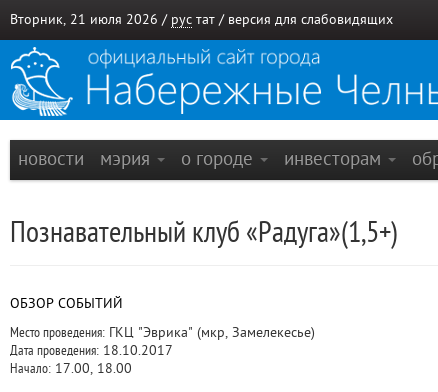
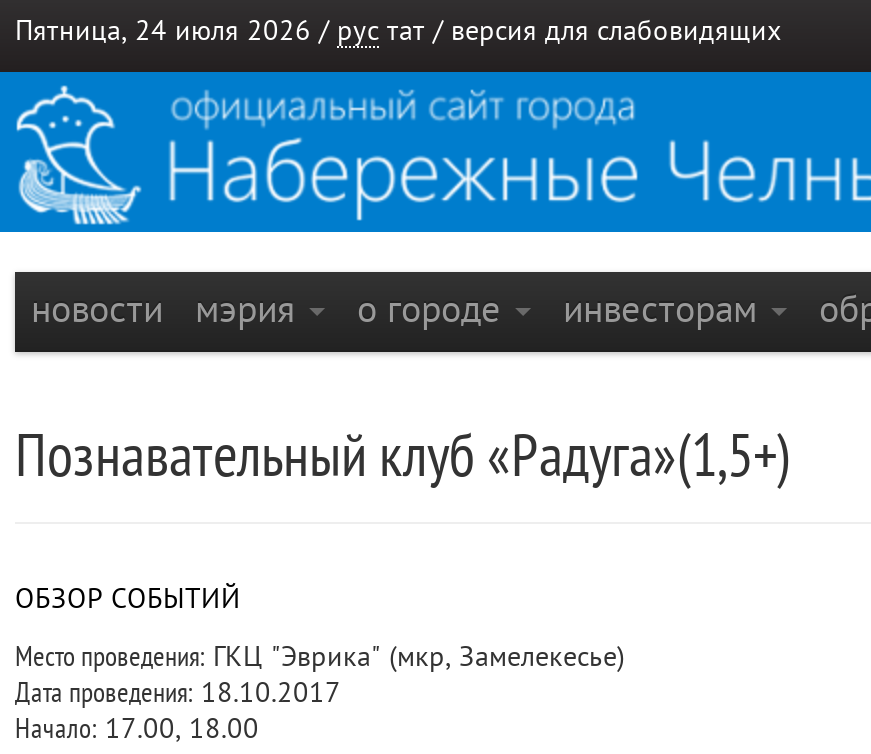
- Вторник, 21 июля 2026 / рус тат / версия для слабовидящих
+ Пятница, 24 июля 2026 / рус тат / версия для слабовидящих
